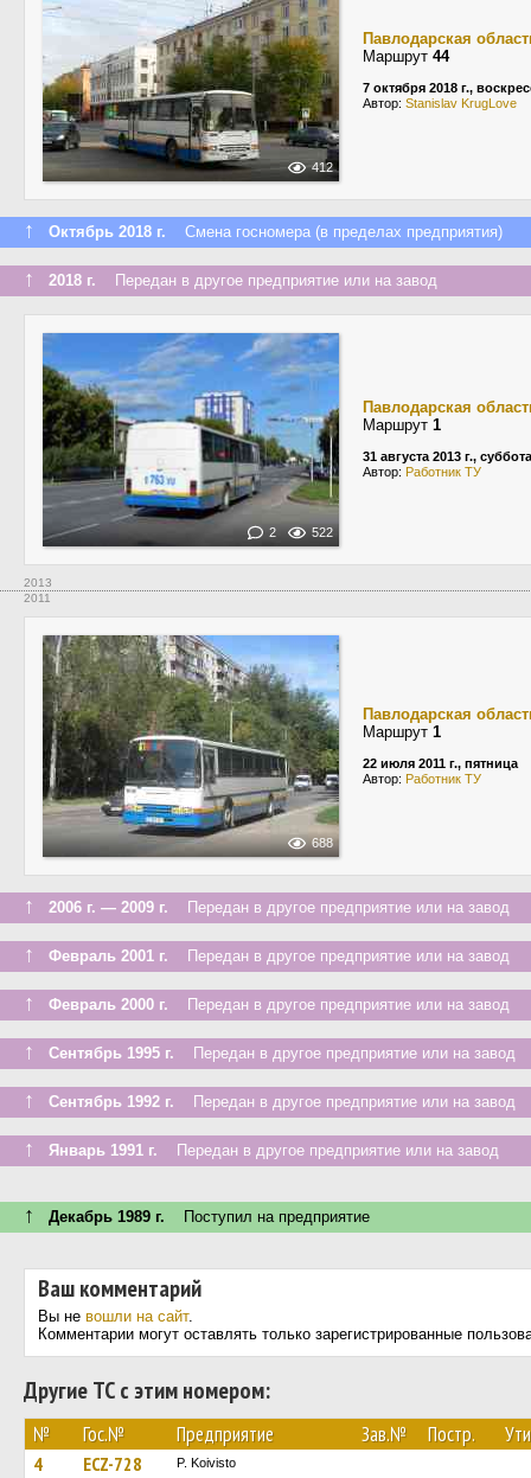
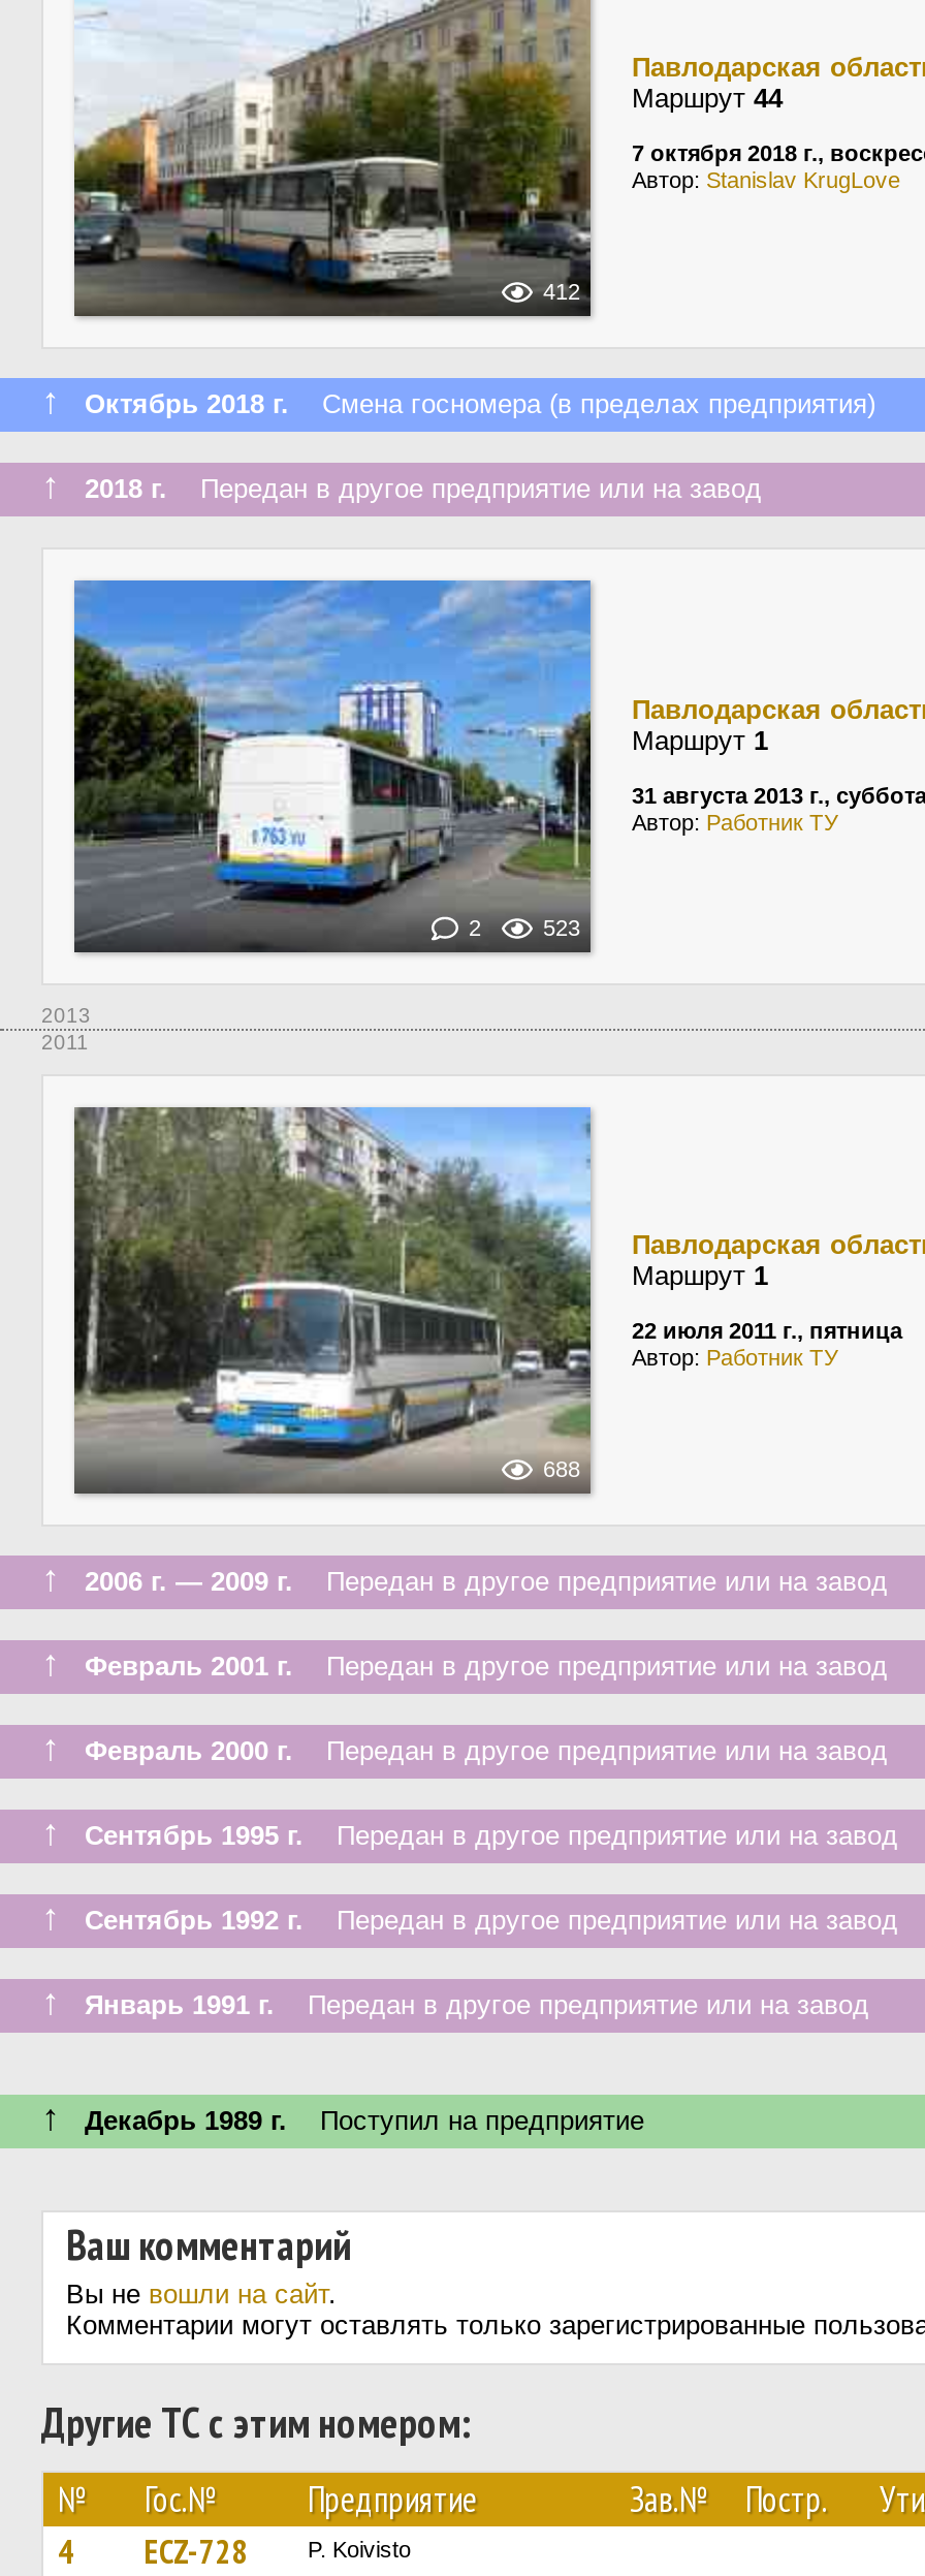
- 522
+ 523
